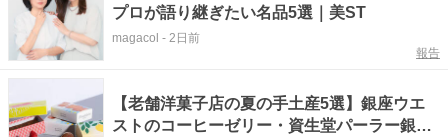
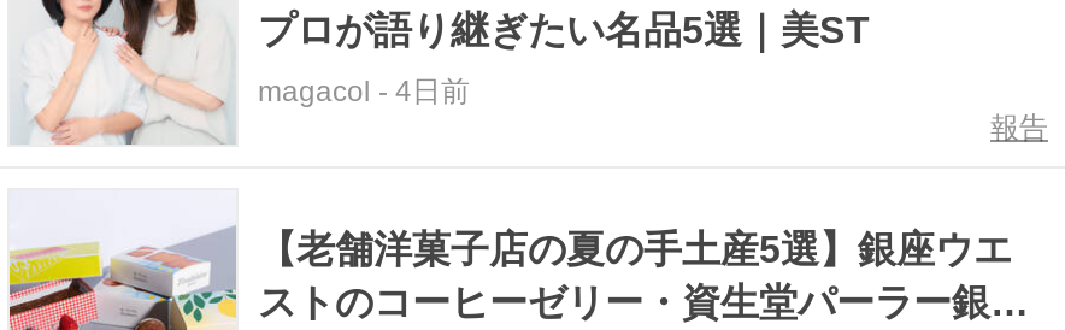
- magacol - 2日前
+ magacol - 4日前
